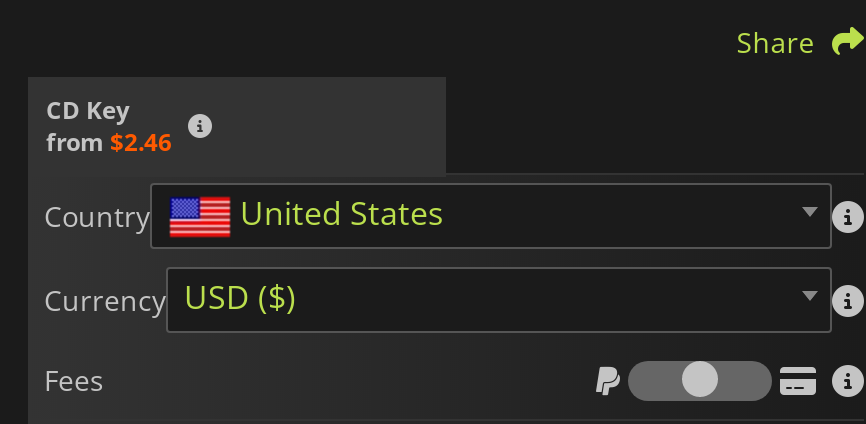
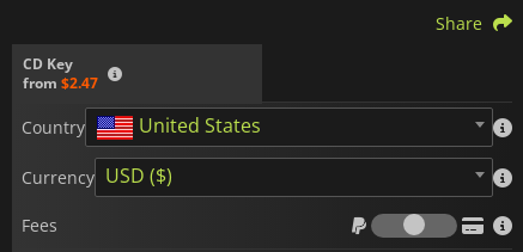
- from $2.46
+ from $2.47
